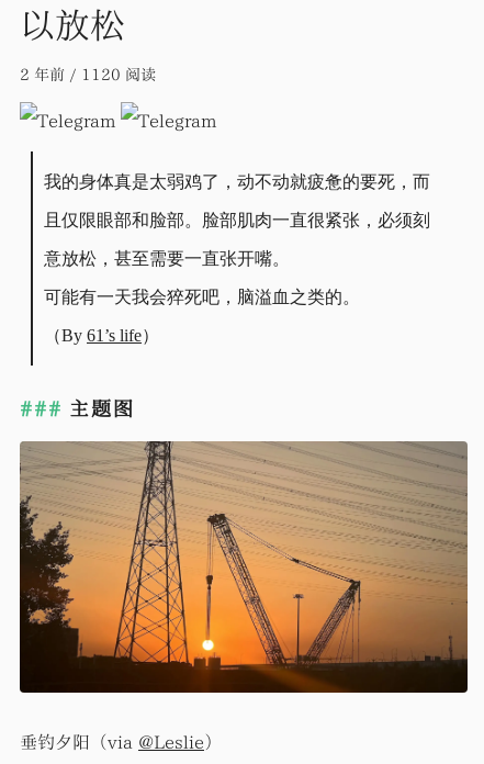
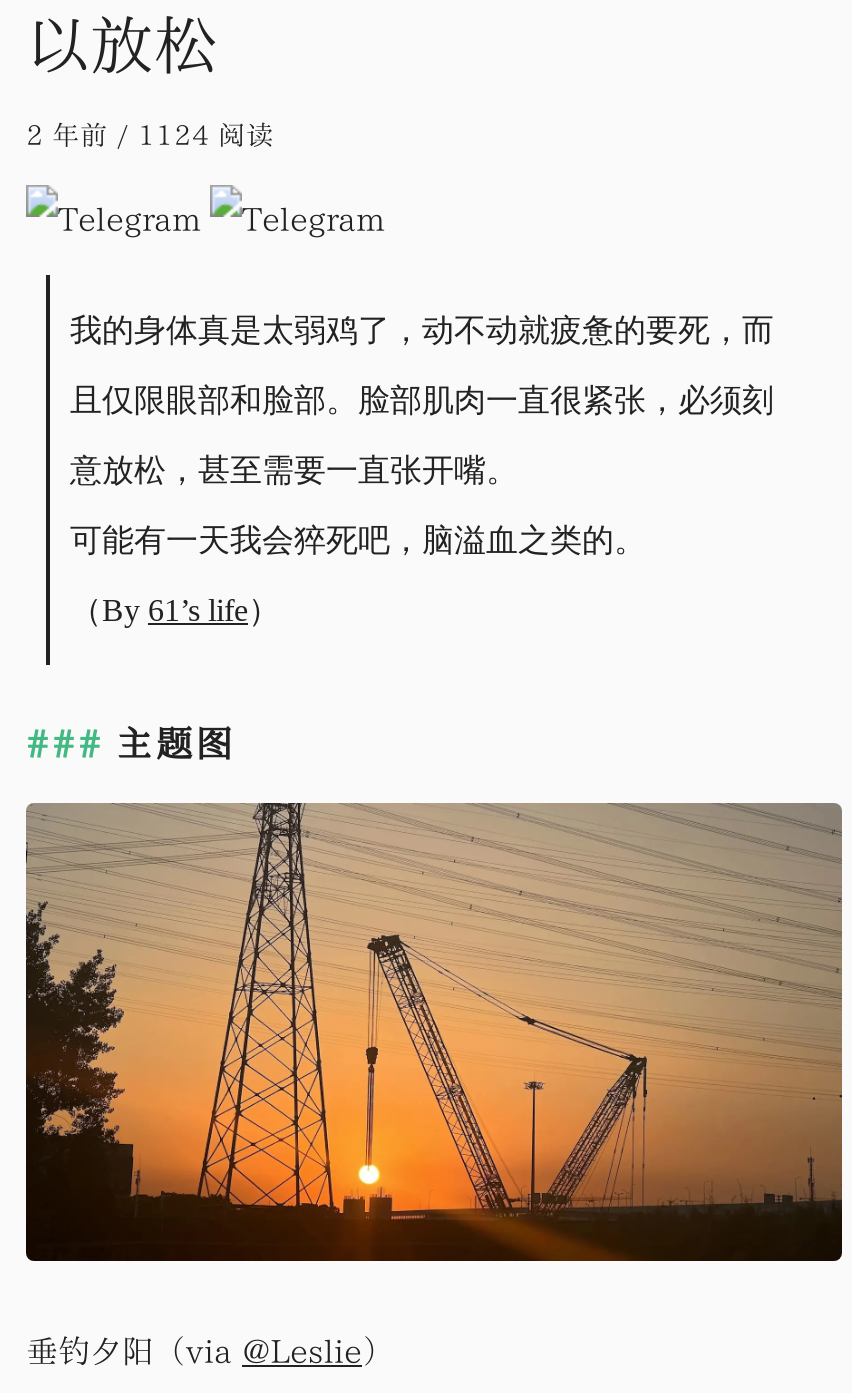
- 2 年前/ 1120阅读
+ 2 年前/ 1124阅读
